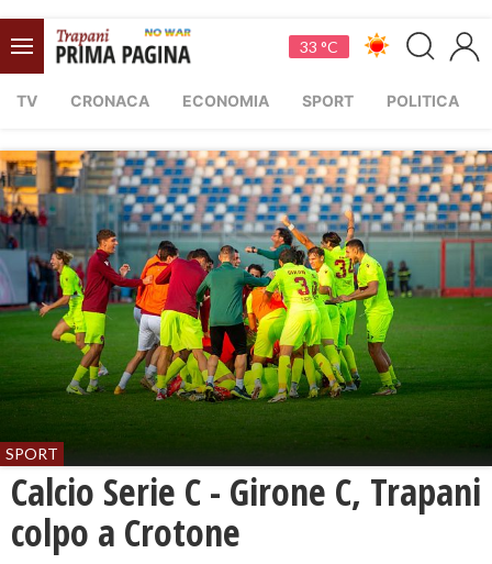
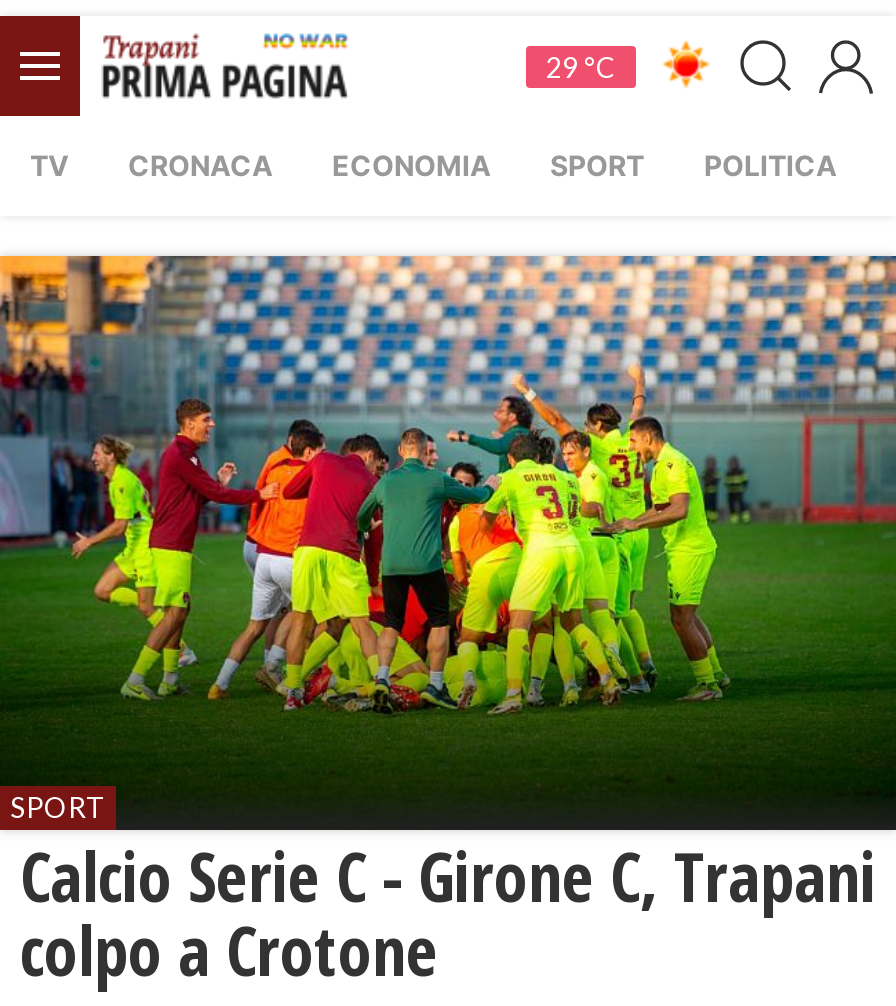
- 33 °C
+ 29 °C
